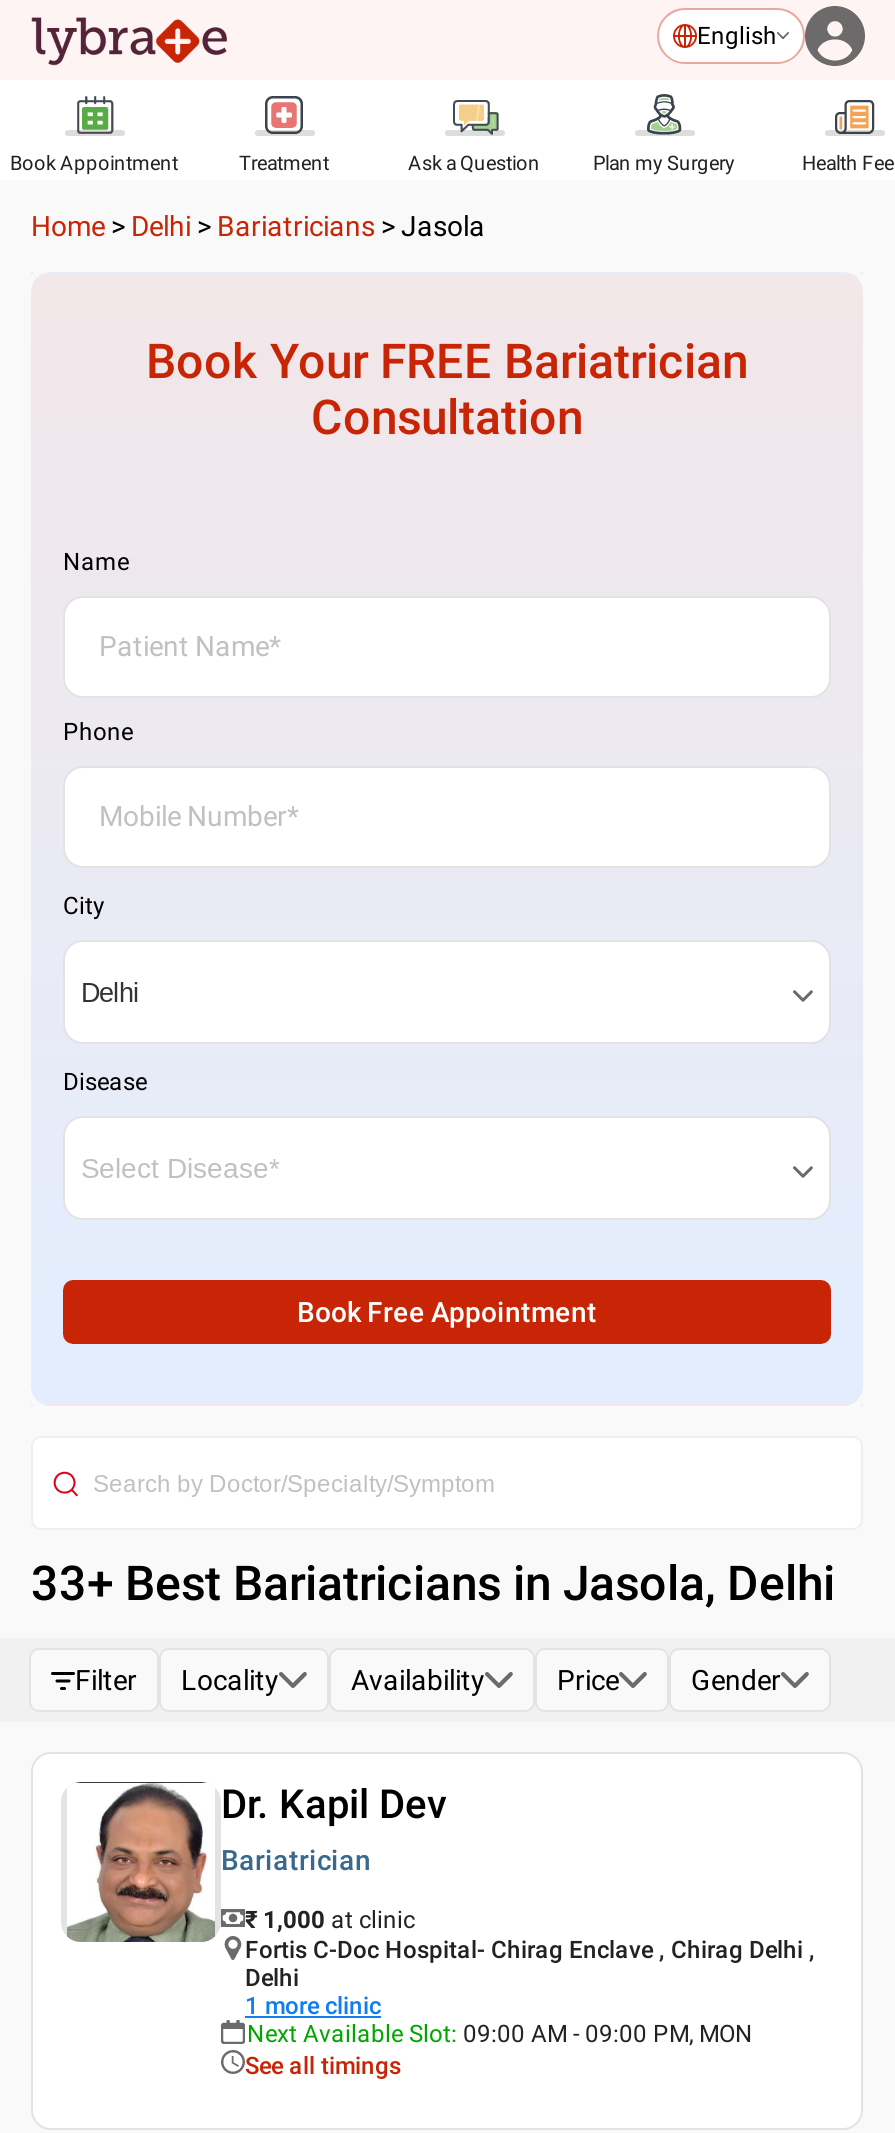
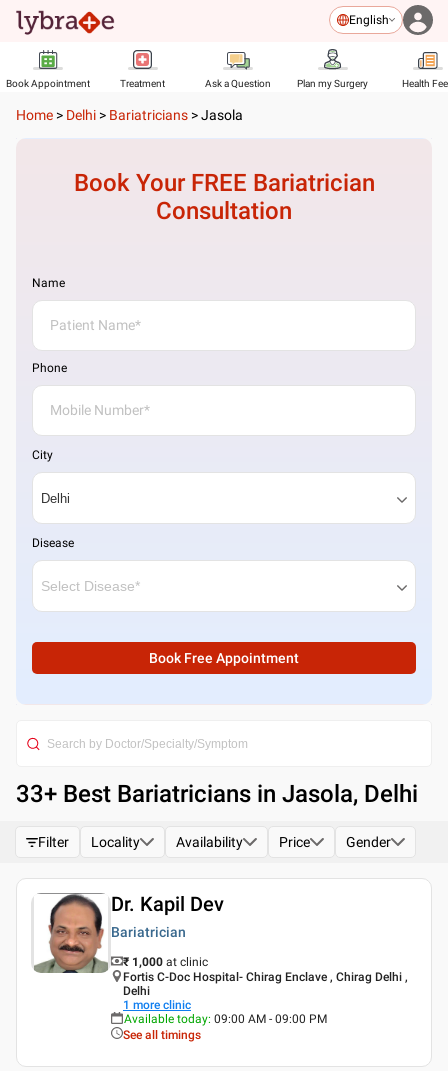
- Next Available Slot: 09:00 AM - 09:00 PM, MON
+ Available today: 09:00 AM - 09:00 PM
